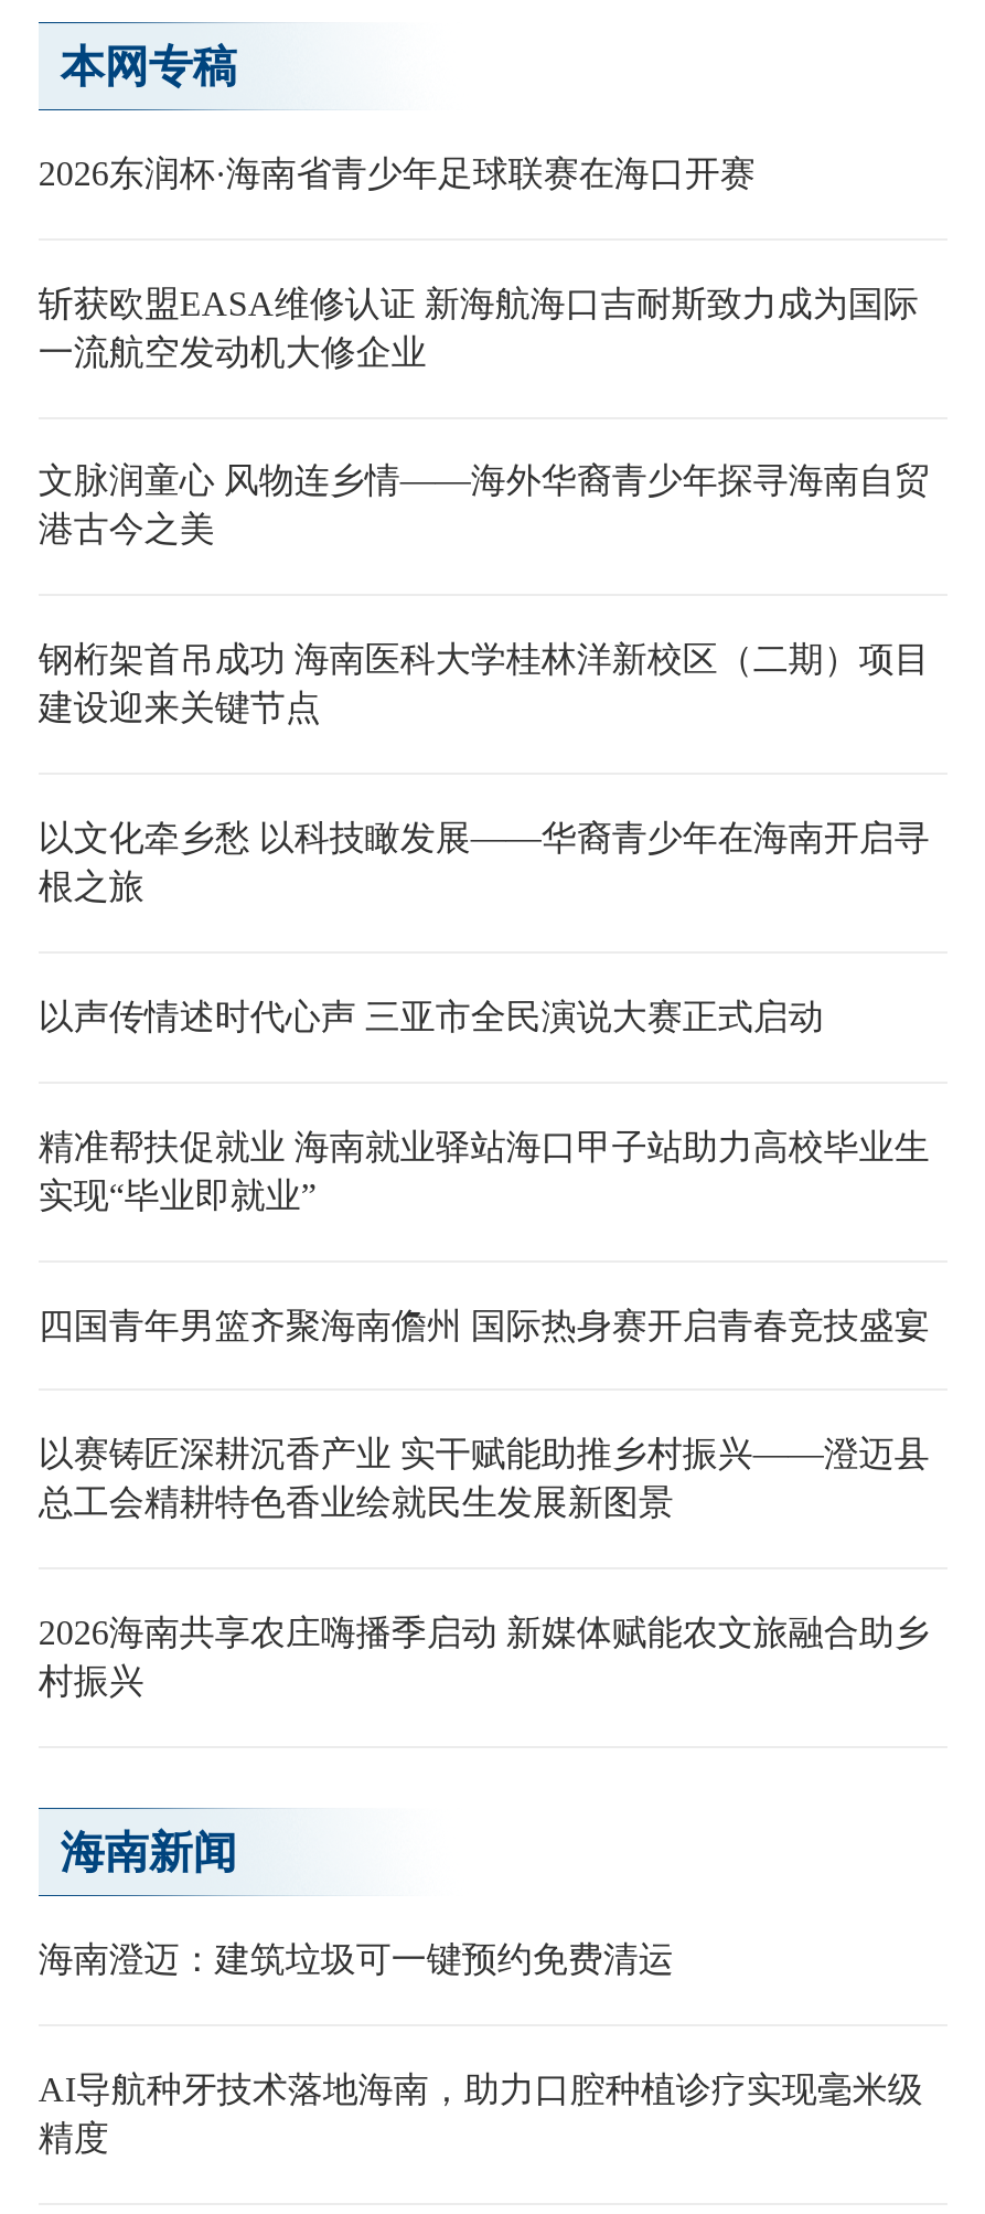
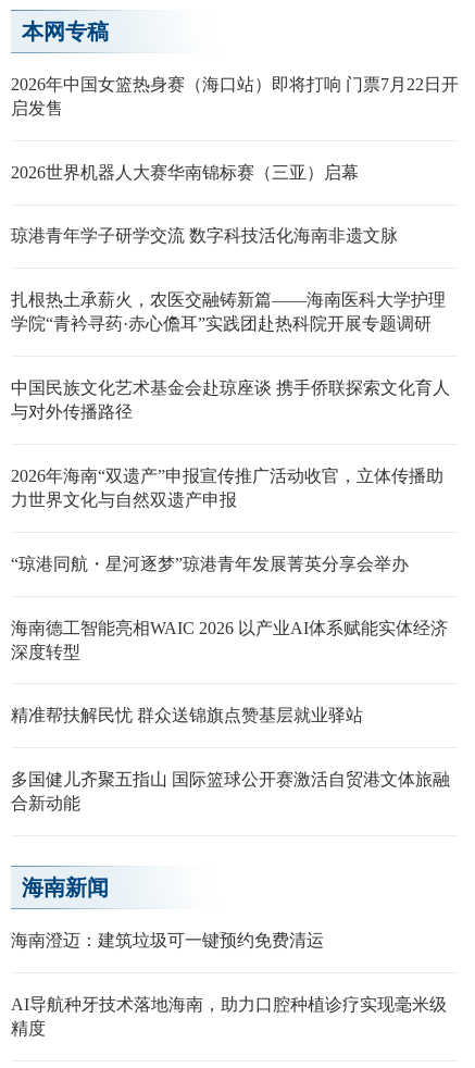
- 2026东润杯·海南省青少年足球联赛在海口开赛
+ 2026年中国女篮热身赛（海口站）即将打响 门票7月22日开
+ 启发售

- 斩获欧盟EASA维修认证 新海航海口吉耐斯致力成为国际
- 一流航空发动机大修企业
+ 2026世界机器人大赛华南锦标赛（三亚）启幕

- 文脉润童心 风物连乡情——海外华裔青少年探寻海南自贸
- 港古今之美
+ 琼港青年学子研学交流 数字科技活化海南非遗文脉

- 钢桁架首吊成功 海南医科大学桂林洋新校区（二期）项目
- 建设迎来关键节点
+ 扎根热土承薪火，农医交融铸新篇——海南医科大学护理
+ 学院“青衿寻药·赤心儋耳”实践团赴热科院开展专题调研

- 以文化牵乡愁 以科技瞰发展——华裔青少年在海南开启寻
- 根之旅
+ 中国民族文化艺术基金会赴琼座谈 携手侨联探索文化育人
+ 与对外传播路径

- 以声传情述时代心声 三亚市全民演说大赛正式启动
+ 2026年海南“双遗产”申报宣传推广活动收官，立体传播助
+ 力世界文化与自然双遗产申报

- 精准帮扶促就业 海南就业驿站海口甲子站助力高校毕业生
- 实现“毕业即就业”
+ “琼港同航・星河逐梦”琼港青年发展菁英分享会举办

- 四国青年男篮齐聚海南儋州 国际热身赛开启青春竞技盛宴
+ 海南德工智能亮相WAIC 2026 以产业AI体系赋能实体经济
+ 深度转型

- 以赛铸匠深耕沉香产业 实干赋能助推乡村振兴——澄迈县
- 总工会精耕特色香业绘就民生发展新图景
+ 精准帮扶解民忧 群众送锦旗点赞基层就业驿站

- 2026海南共享农庄嗨播季启动 新媒体赋能农文旅融合助乡
- 村振兴
+ 多国健儿齐聚五指山 国际篮球公开赛激活自贸港文体旅融
+ 合新动能
